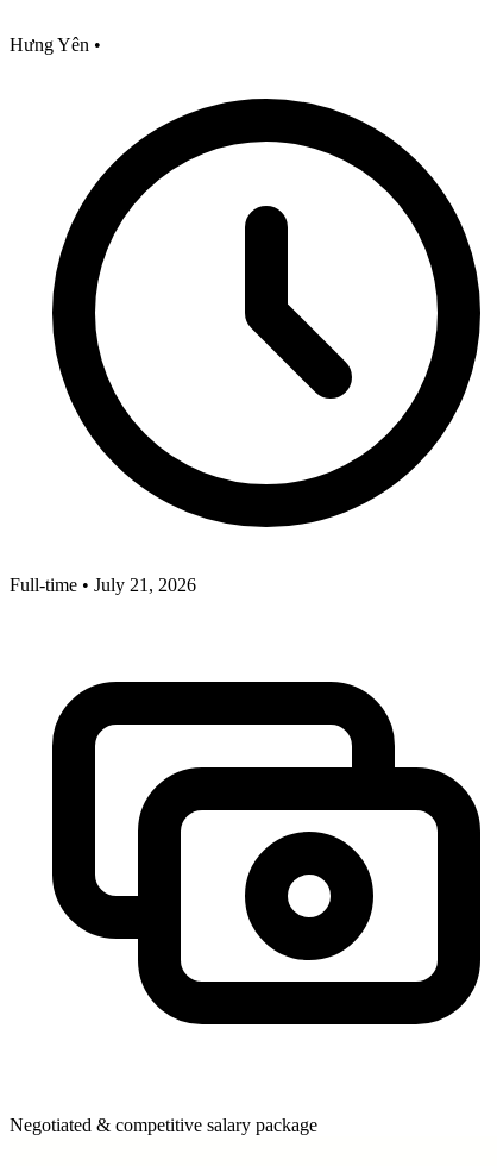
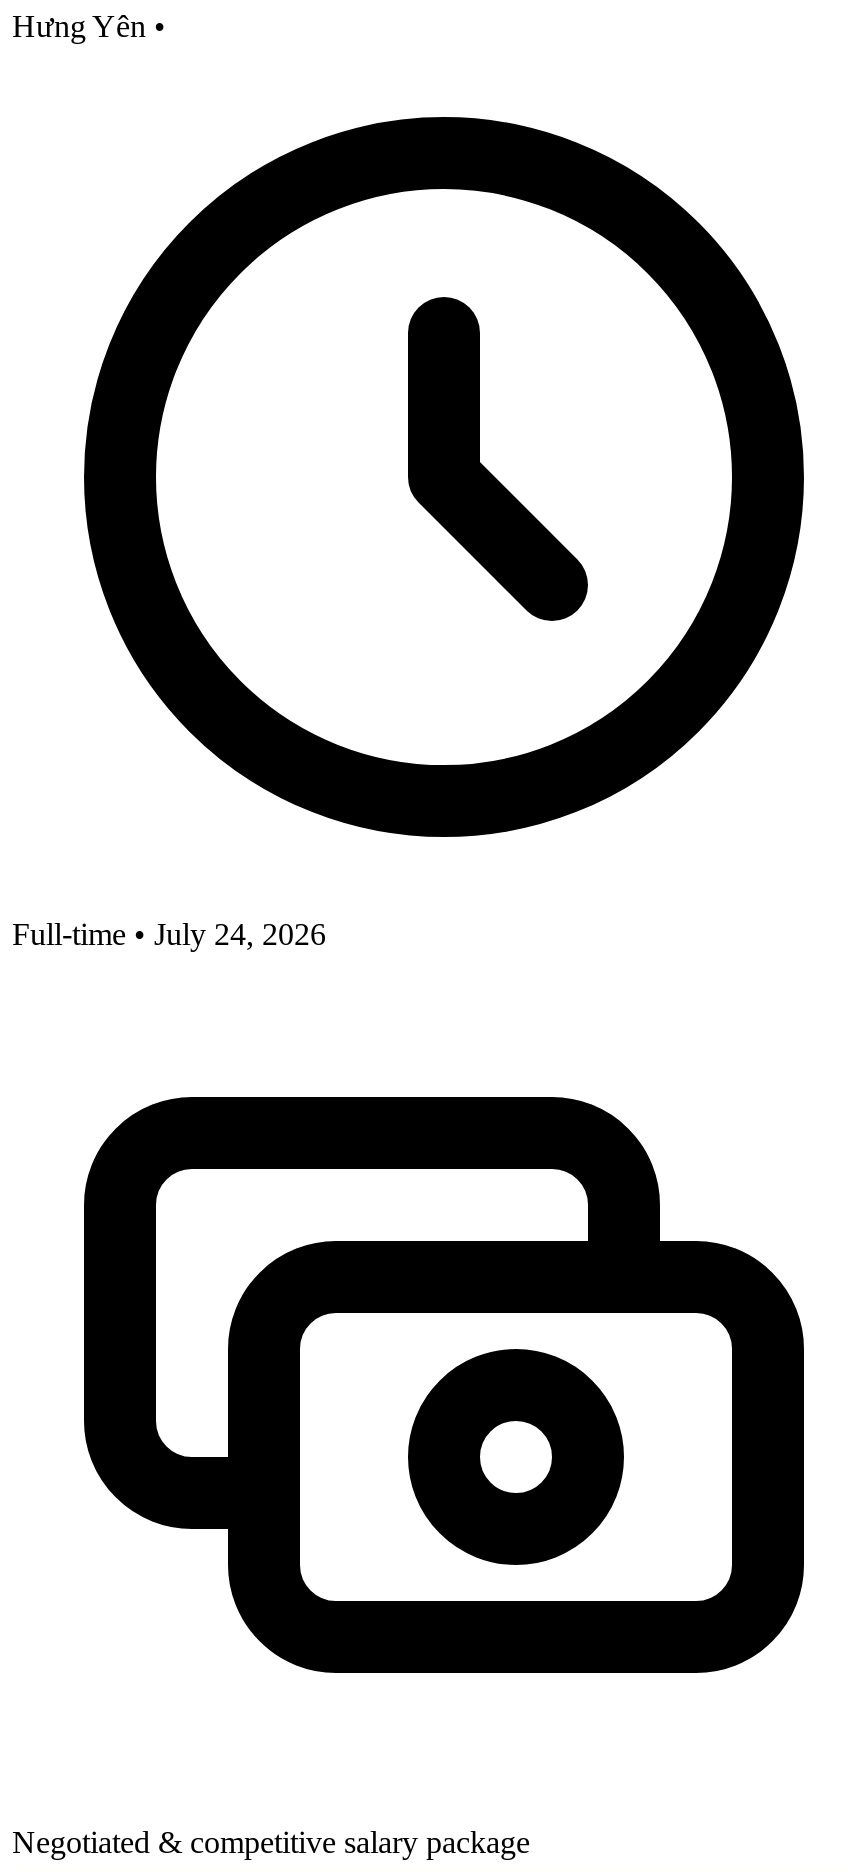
- Full-time • July 21, 2026
+ Full-time • July 24, 2026
